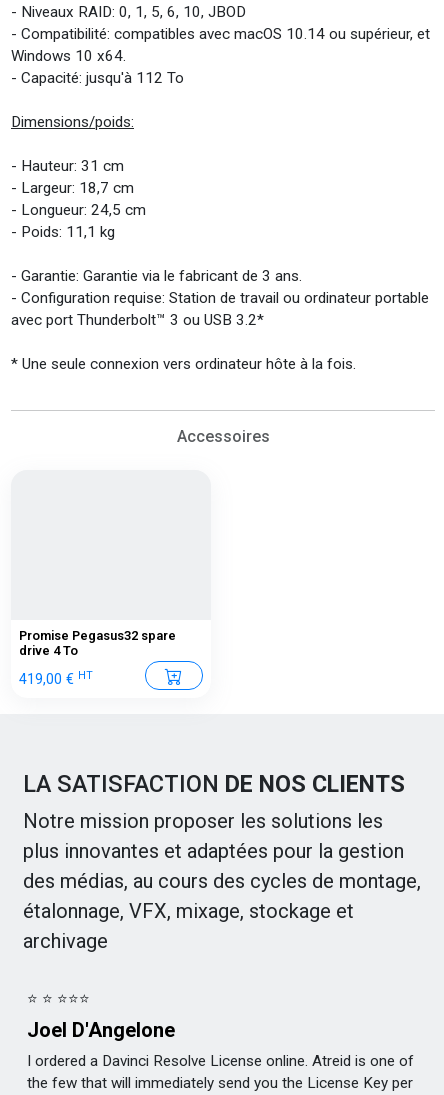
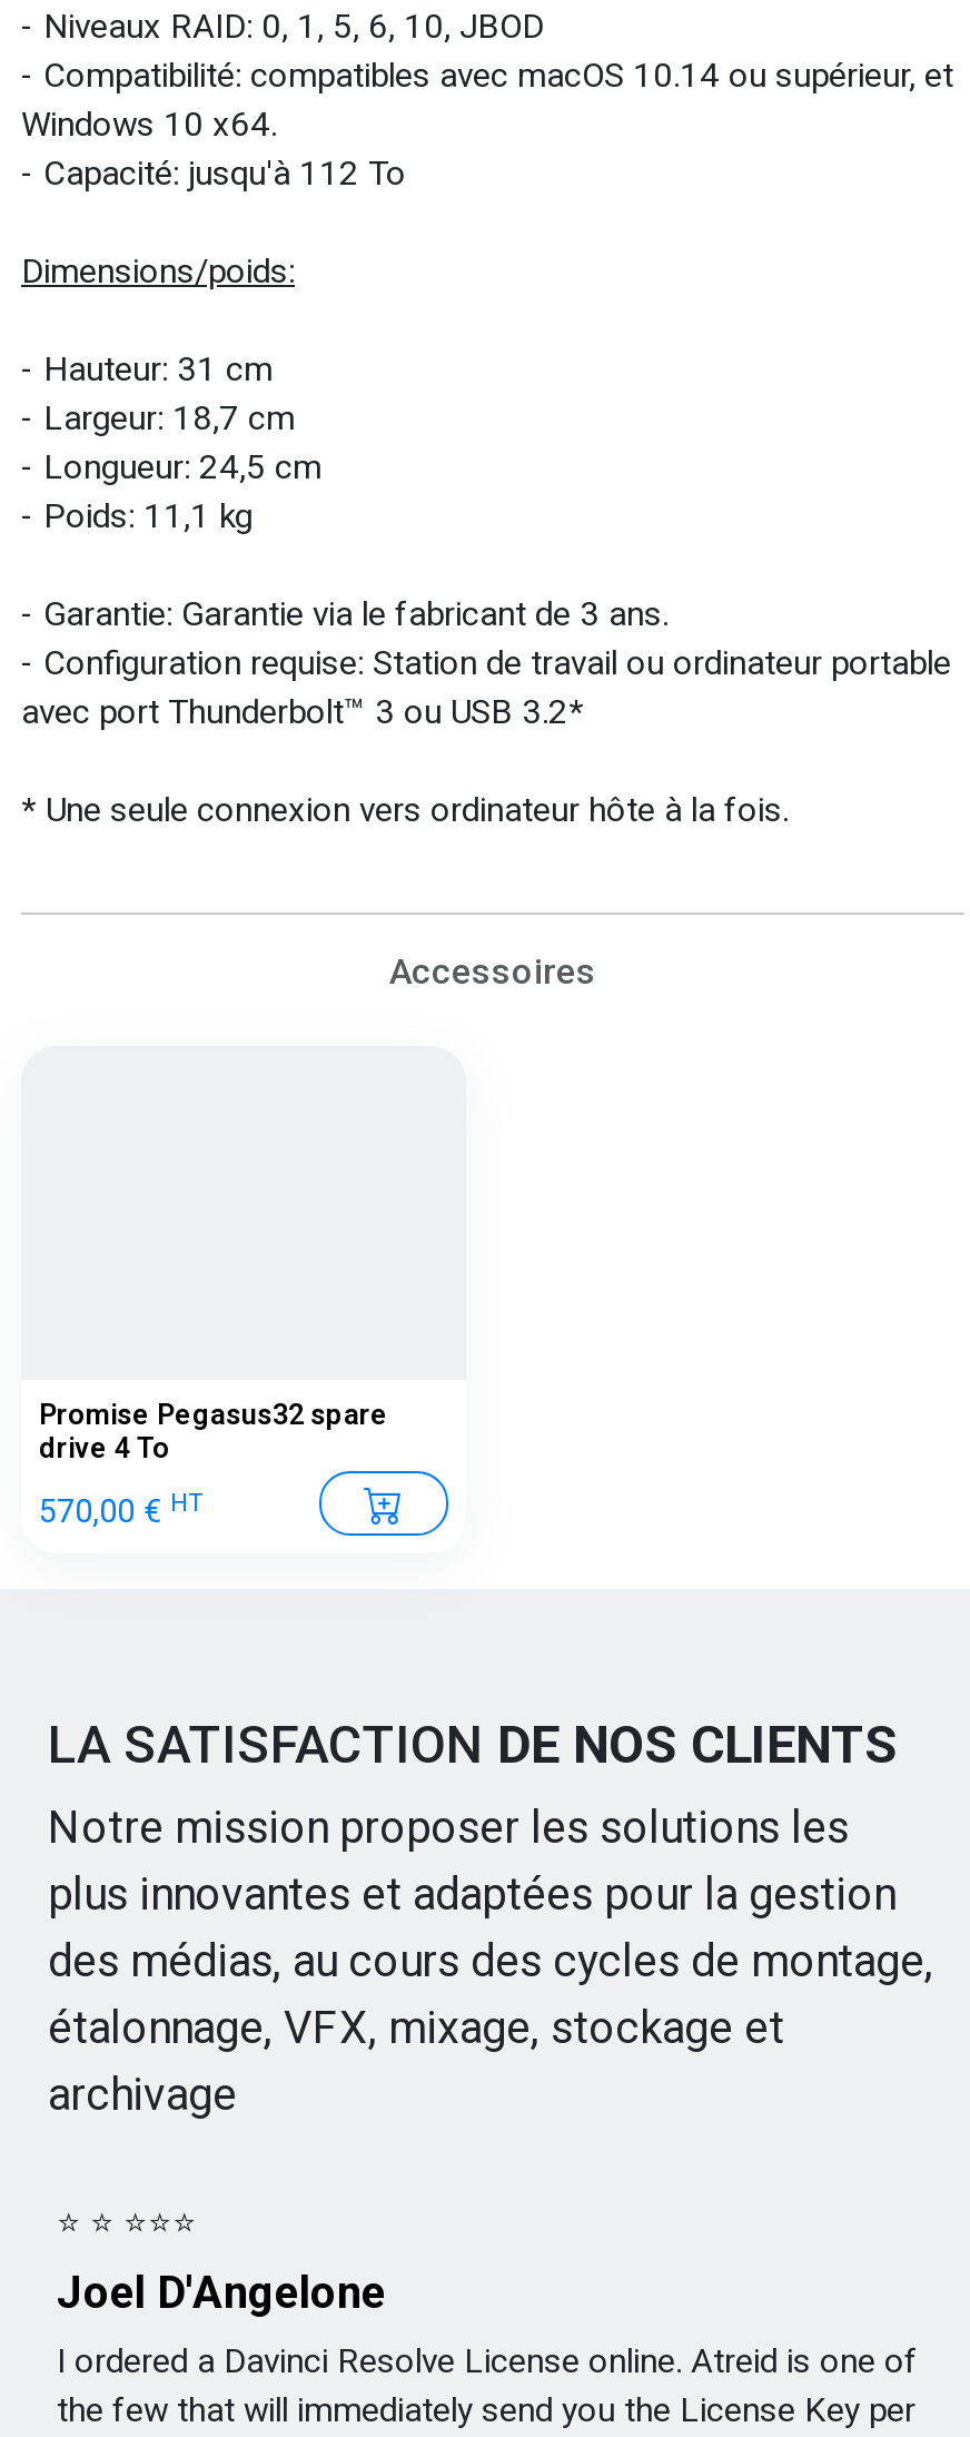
- 419,00 €HT
+ 570,00 €HT
